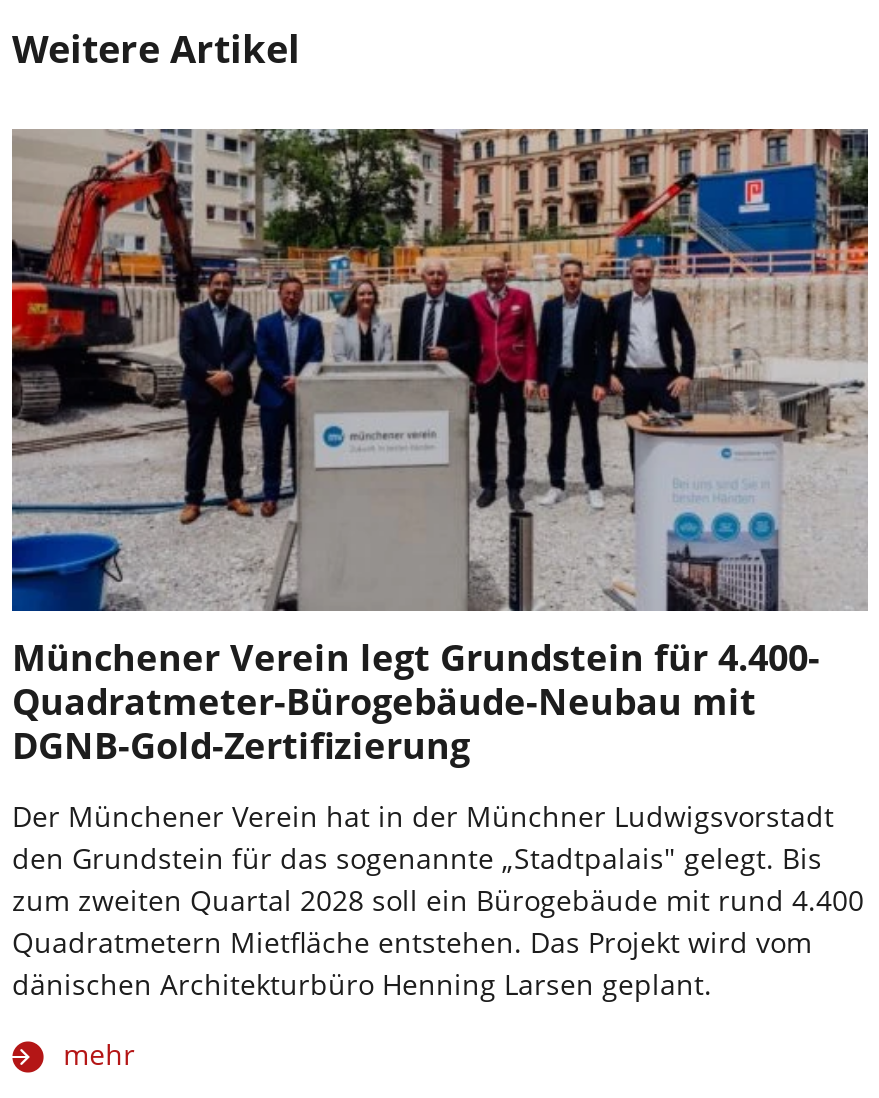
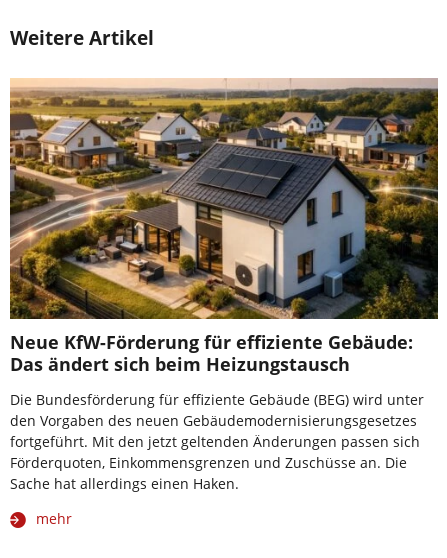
- [image]
- Münchener Verein legt Grundstein für 4.400-
- Quadratmeter-Bürogebäude-Neubau mit
- DGNB-Gold-Zertifizierung
+ [image]
+ Neue KfW-Förderung für effiziente Gebäude:
+ Das ändert sich beim Heizungstausch

- Der Münchener Verein hat in der Münchner Ludwigsvorstadt
- den Grundstein für das sogenannte „Stadtpalais" gelegt. Bis
- zum zweiten Quartal 2028 soll ein Bürogebäude mit rund 4.400
- Quadratmetern Mietfläche entstehen. Das Projekt wird vom
- dänischen Architekturbüro Henning Larsen geplant.
+ Die Bundesförderung für effiziente Gebäude (BEG) wird unter
+ den Vorgaben des neuen Gebäudemodernisierungsgesetzes
+ fortgeführt. Mit den jetzt geltenden Änderungen passen sich
+ Förderquoten, Einkommensgrenzen und Zuschüsse an. Die
+ Sache hat allerdings einen Haken.
